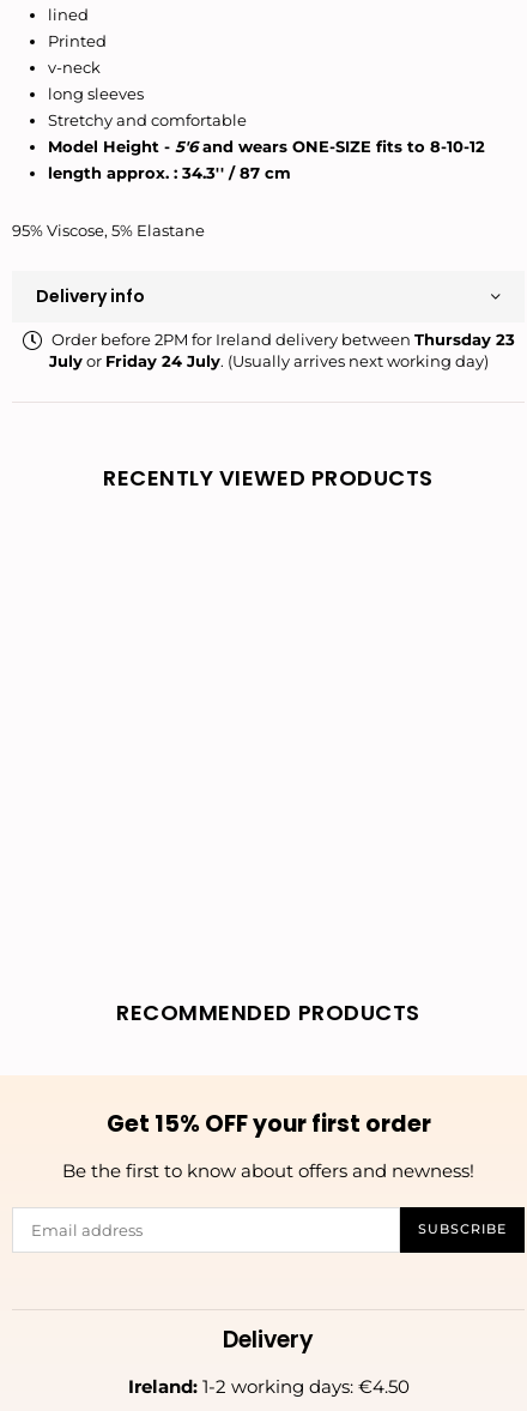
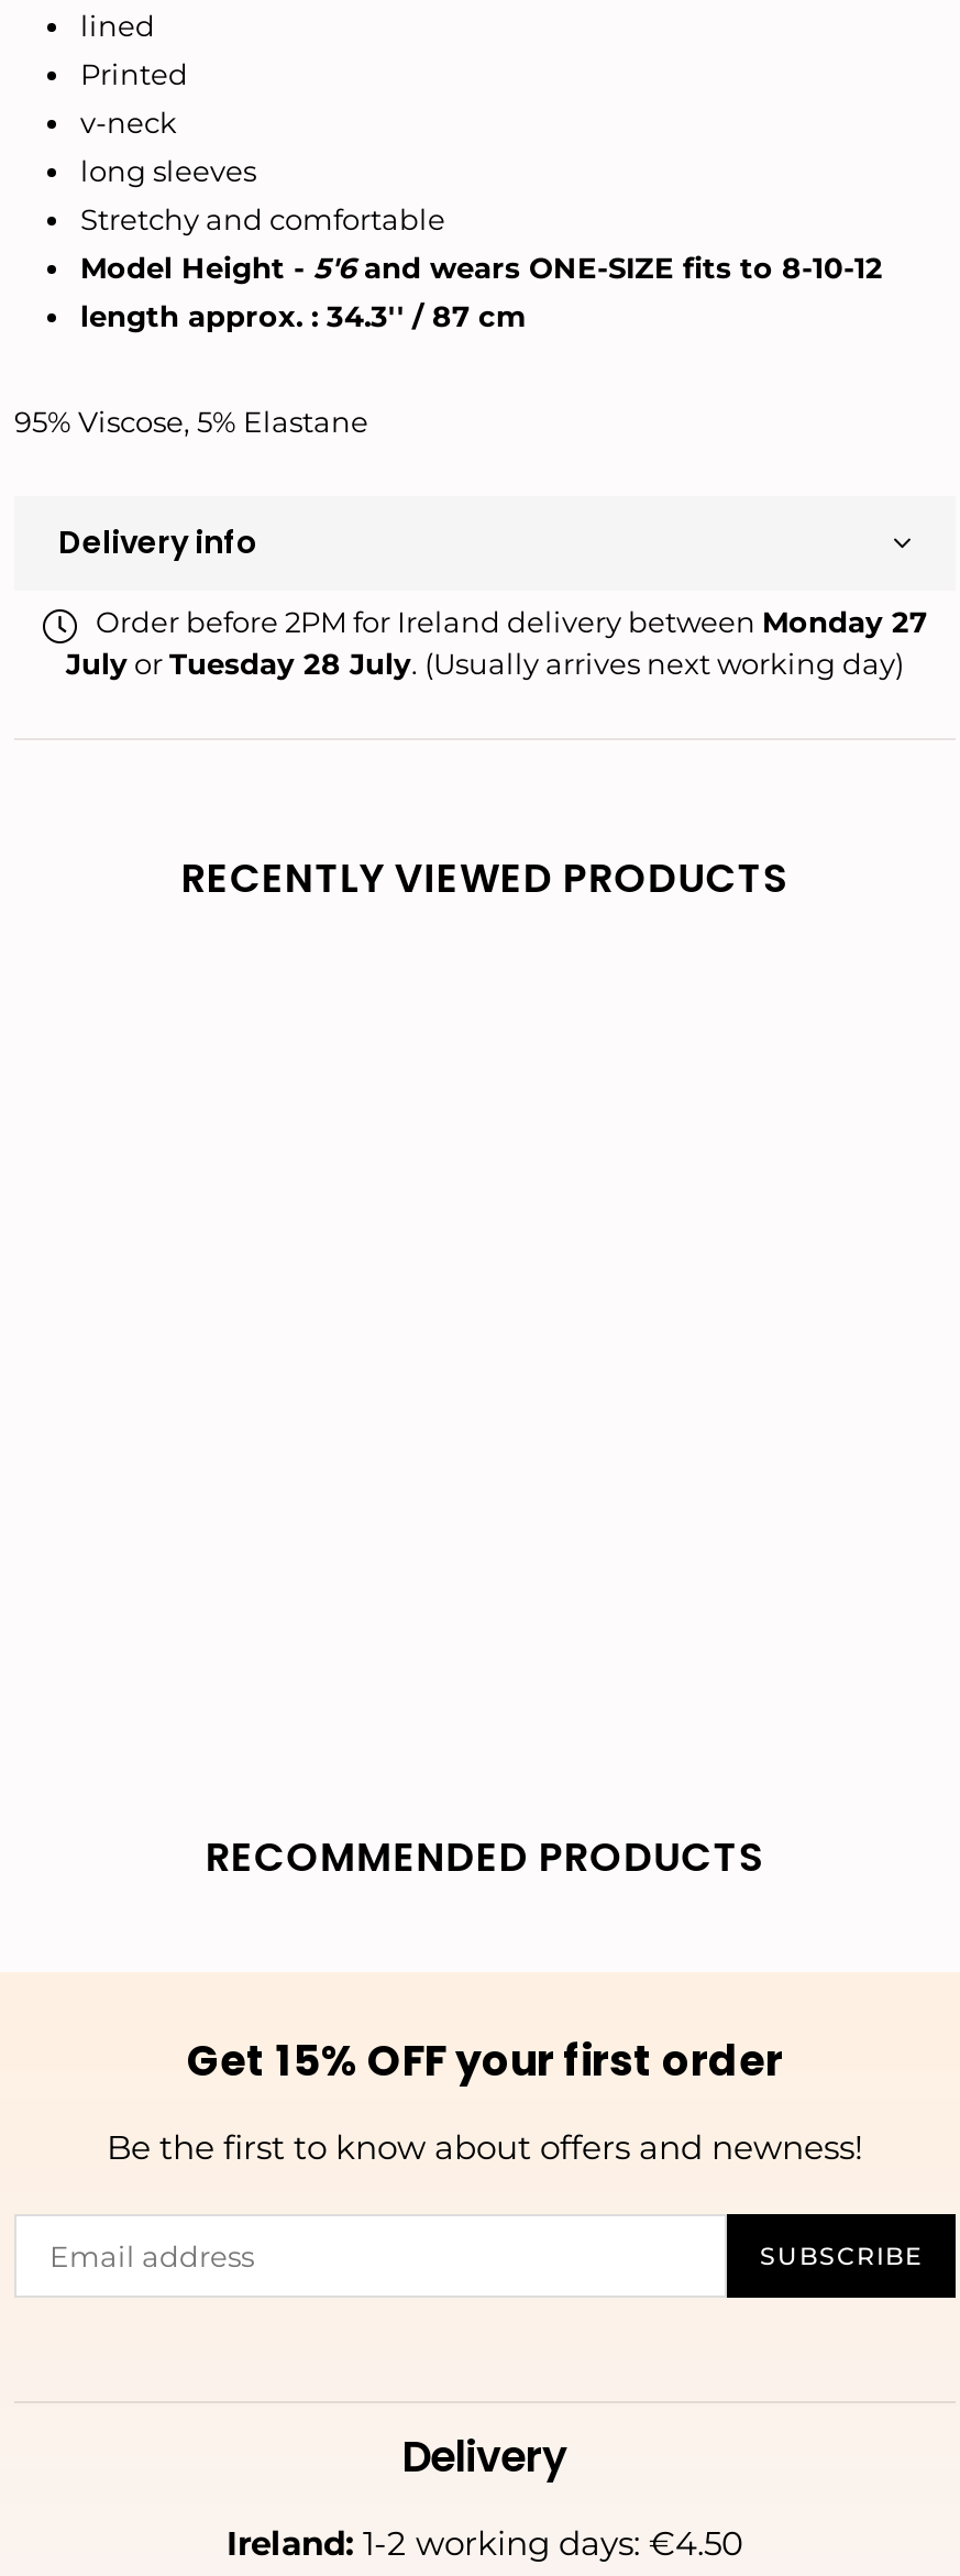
- Order before 2PM for Ireland delivery between Thursday 23
+ Order before 2PM for Ireland delivery between Monday 27

- July or Friday 24 July. (Usually arrives next working day)
+ July or Tuesday 28 July. (Usually arrives next working day)
